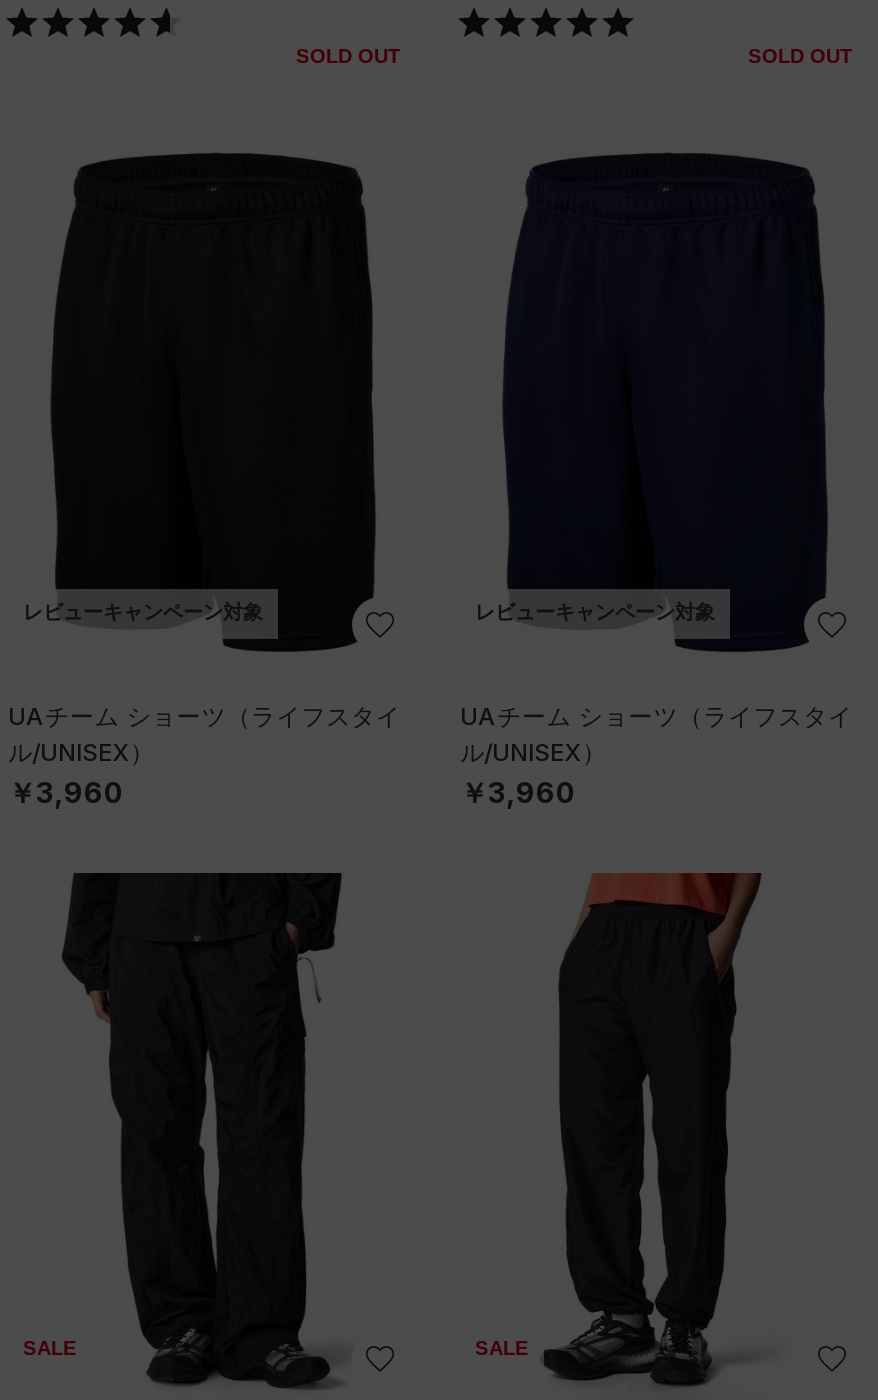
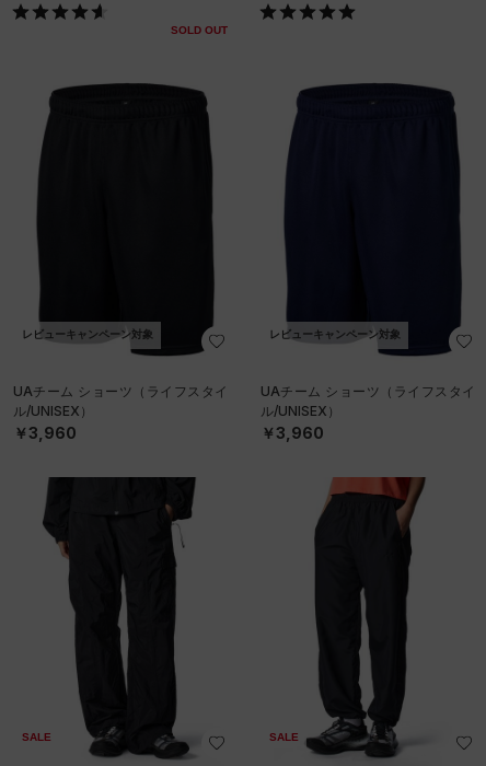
- SOLD OUT
